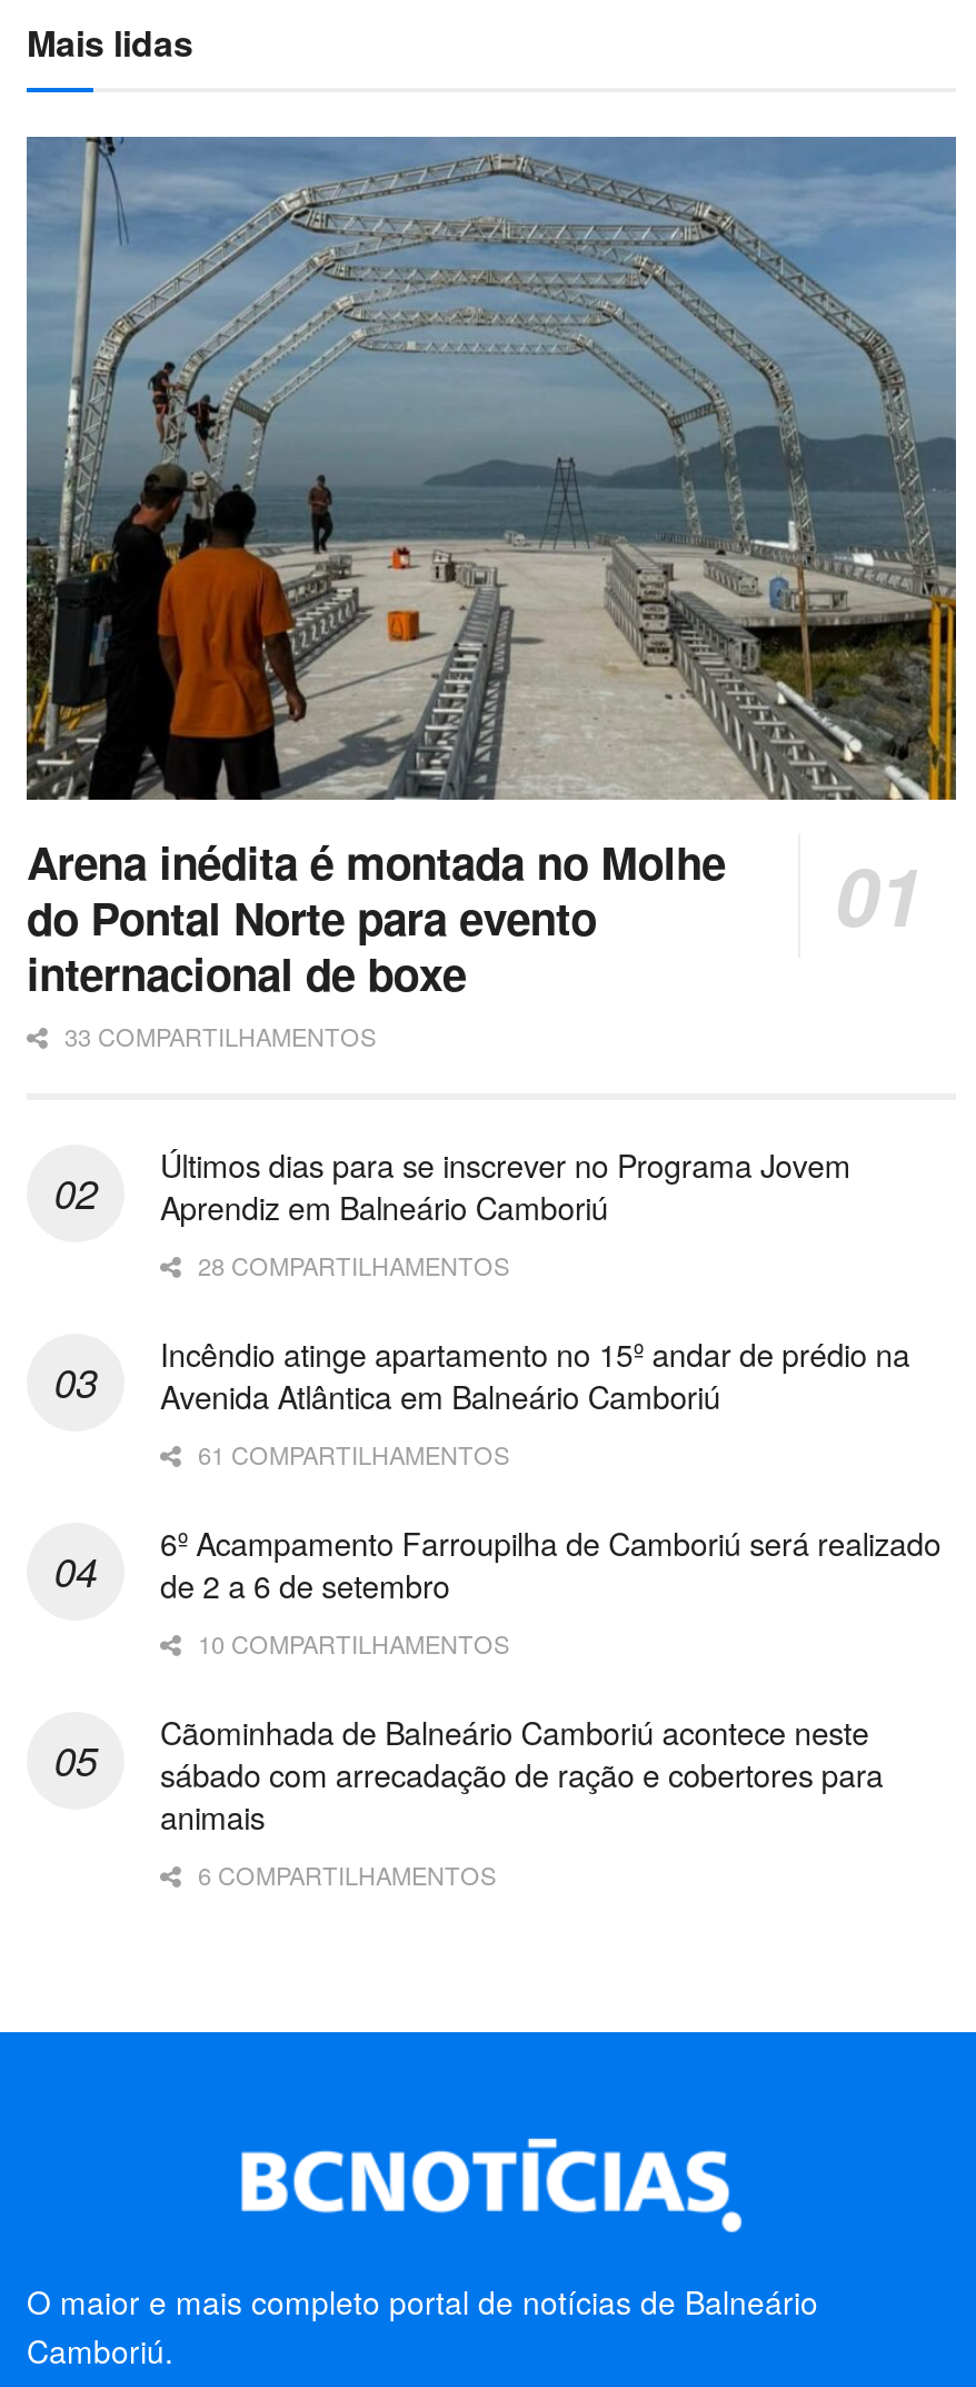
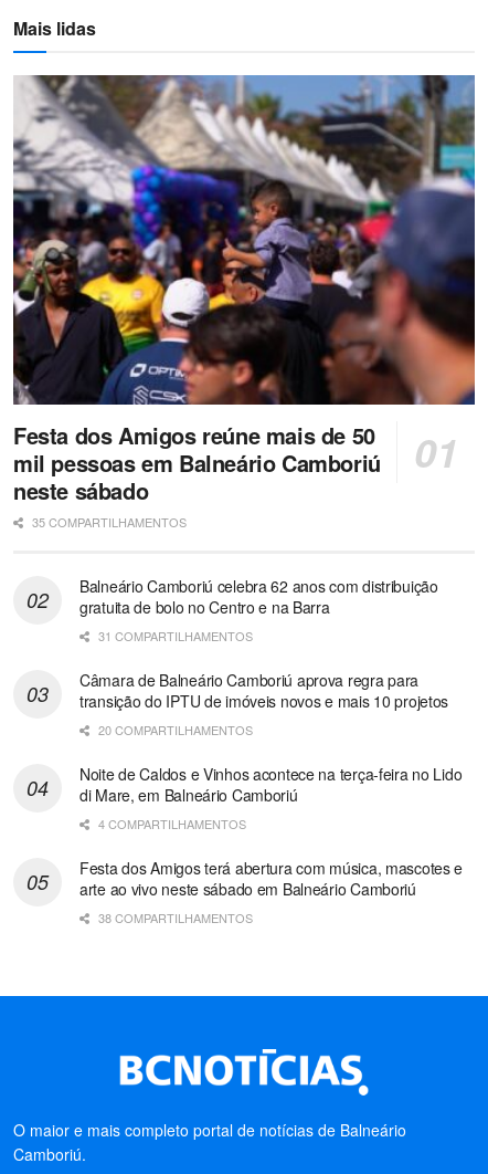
- [image]
- Arena inédita é montada no Molhe
- do Pontal Norte para evento
- internacional de boxe
- 33 COMPARTILHAMENTOS
+ [image]
+ Festa dos Amigos reúne mais de 50
+ mil pessoas em Balneário Camboriú
+ neste sábado
+ 35 COMPARTILHAMENTOS

- Últimos dias para se inscrever no Programa Jovem
- Aprendiz em Balneário Camboriú
- 28 COMPARTILHAMENTOS
+ Balneário Camboriú celebra 62 anos com distribuição
+ gratuita de bolo no Centro e na Barra
+ 31 COMPARTILHAMENTOS

- Incêndio atinge apartamento no 15º andar de prédio na
- Avenida Atlântica em Balneário Camboriú
- 61 COMPARTILHAMENTOS
+ Câmara de Balneário Camboriú aprova regra para
+ transição do IPTU de imóveis novos e mais 10 projetos
+ 20 COMPARTILHAMENTOS

- 6º Acampamento Farroupilha de Camboriú será realizado
- de 2 a 6 de setembro
- 10 COMPARTILHAMENTOS
+ Noite de Caldos e Vinhos acontece na terça-feira no Lido
+ di Mare, em Balneário Camboriú
+ 4 COMPARTILHAMENTOS

- Cãominhada de Balneário Camboriú acontece neste
- sábado com arrecadação de ração e cobertores para
- animais
- 6 COMPARTILHAMENTOS
+ Festa dos Amigos terá abertura com música, mascotes e
+ arte ao vivo neste sábado em Balneário Camboriú
+ 38 COMPARTILHAMENTOS
